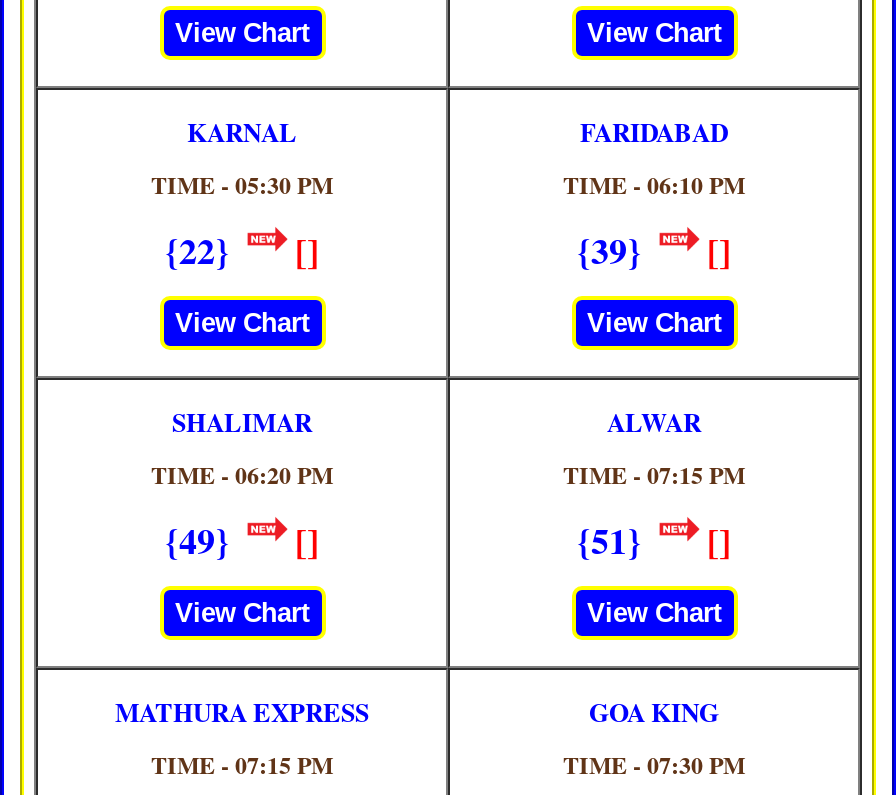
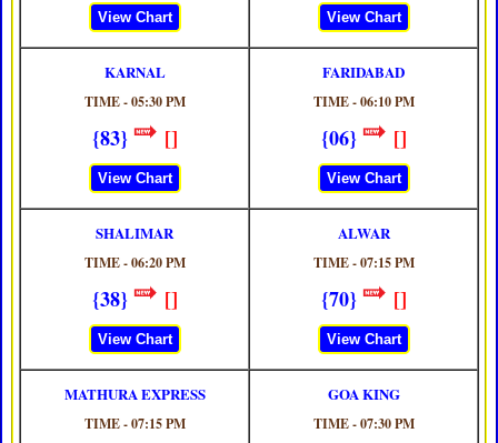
- {22}
+ {83}

- {39}
+ {06}

- {49}
+ {38}

- {51}
+ {70}
